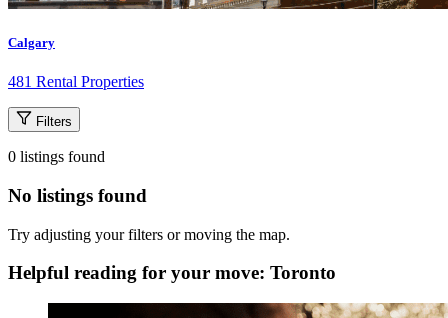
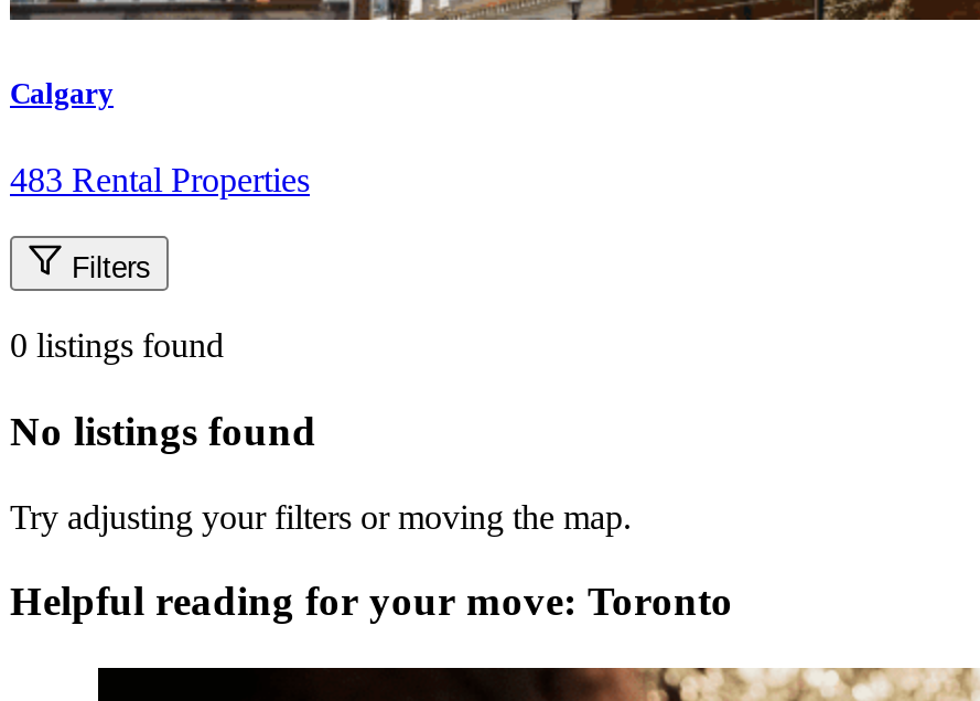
- 481 Rental Properties
+ 483 Rental Properties
